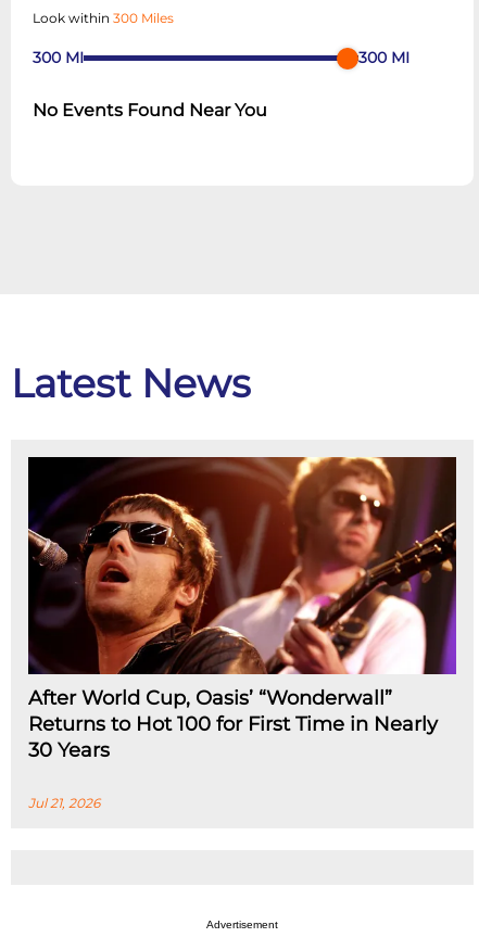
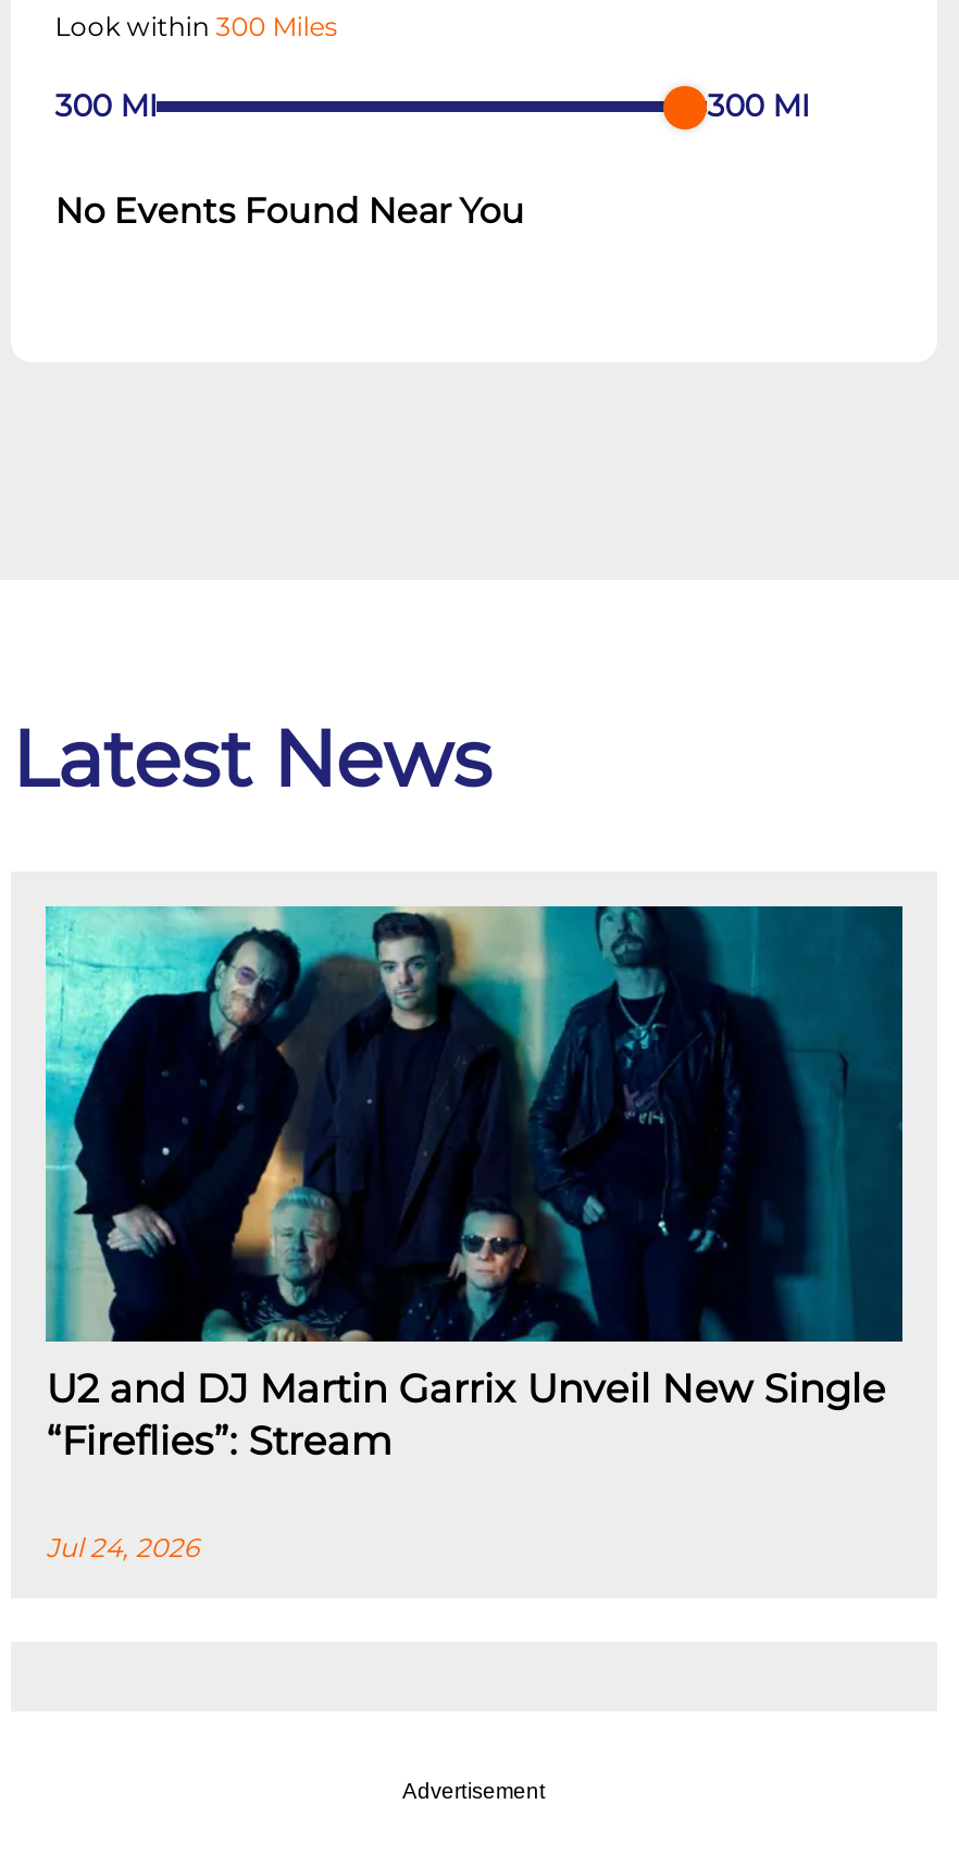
- [image]
- After World Cup, Oasis’ “Wonderwall”
- Returns to Hot 100 for First Time in Nearly
- 30 Years
+ [image]
+ U2 and DJ Martin Garrix Unveil New Single
+ “Fireflies”: Stream

- Jul 21, 2026
+ Jul 24, 2026
